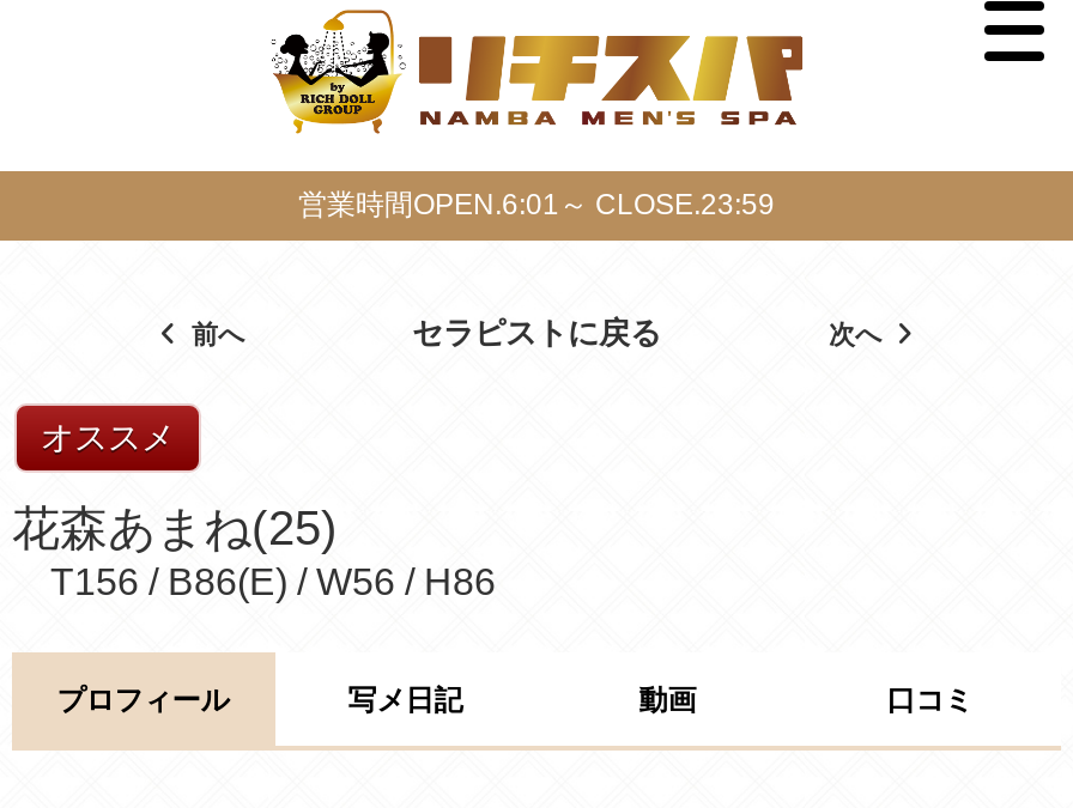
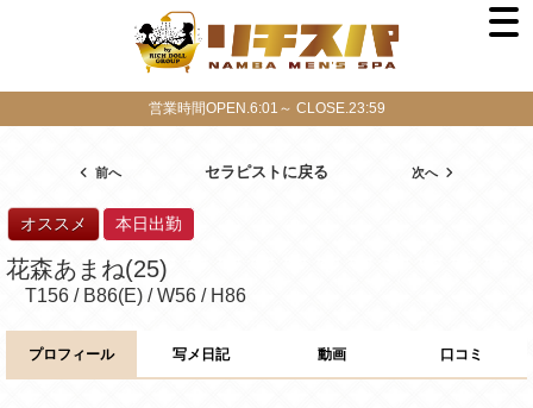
+ 本日出勤
